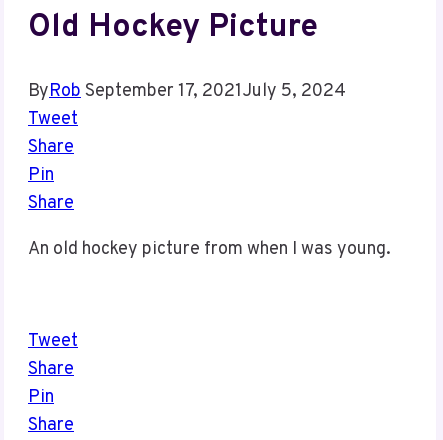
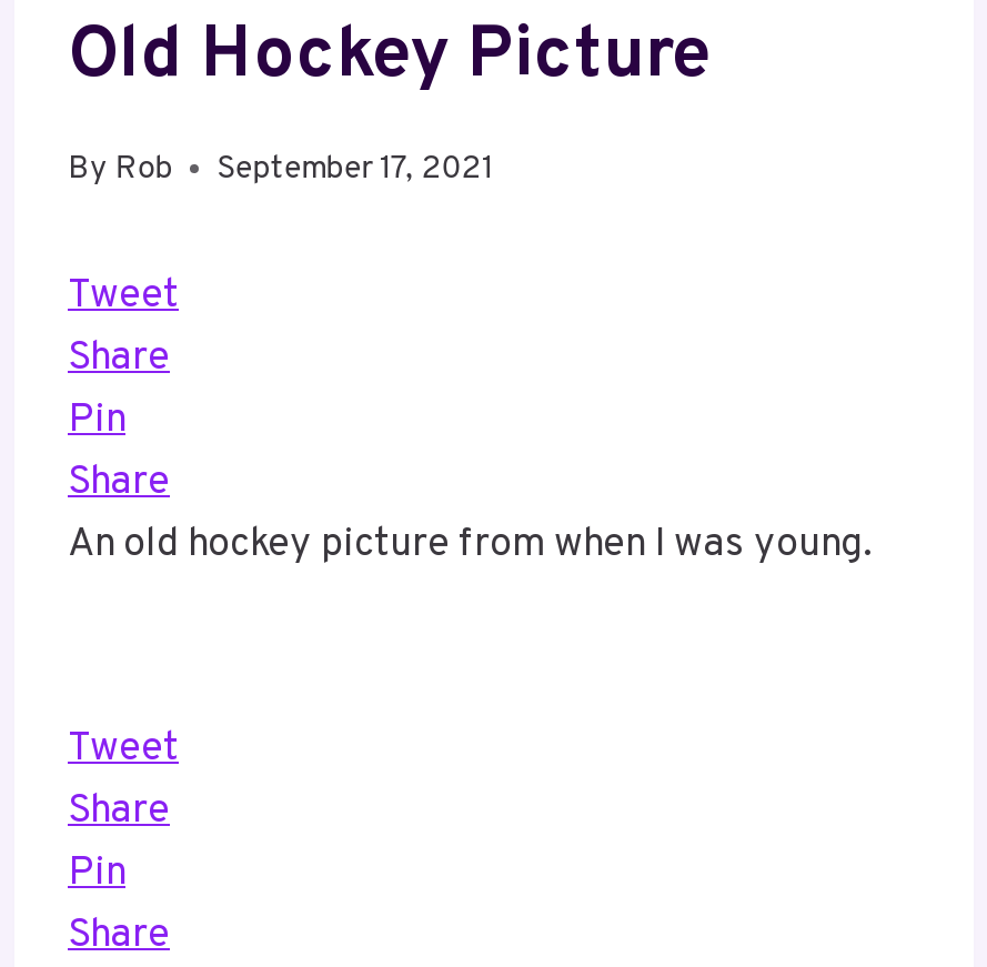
- ByRob September 17, 2021July 5, 2024
+ By Rob
+ September 17, 2021
